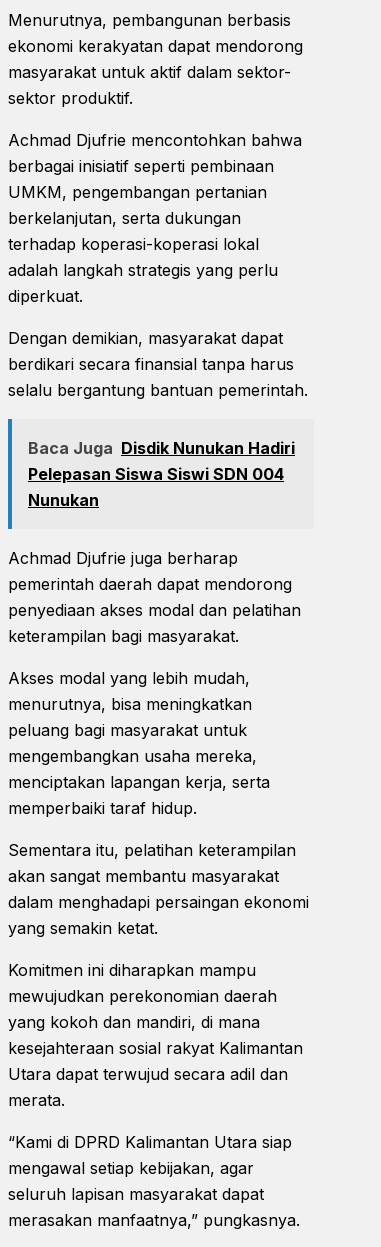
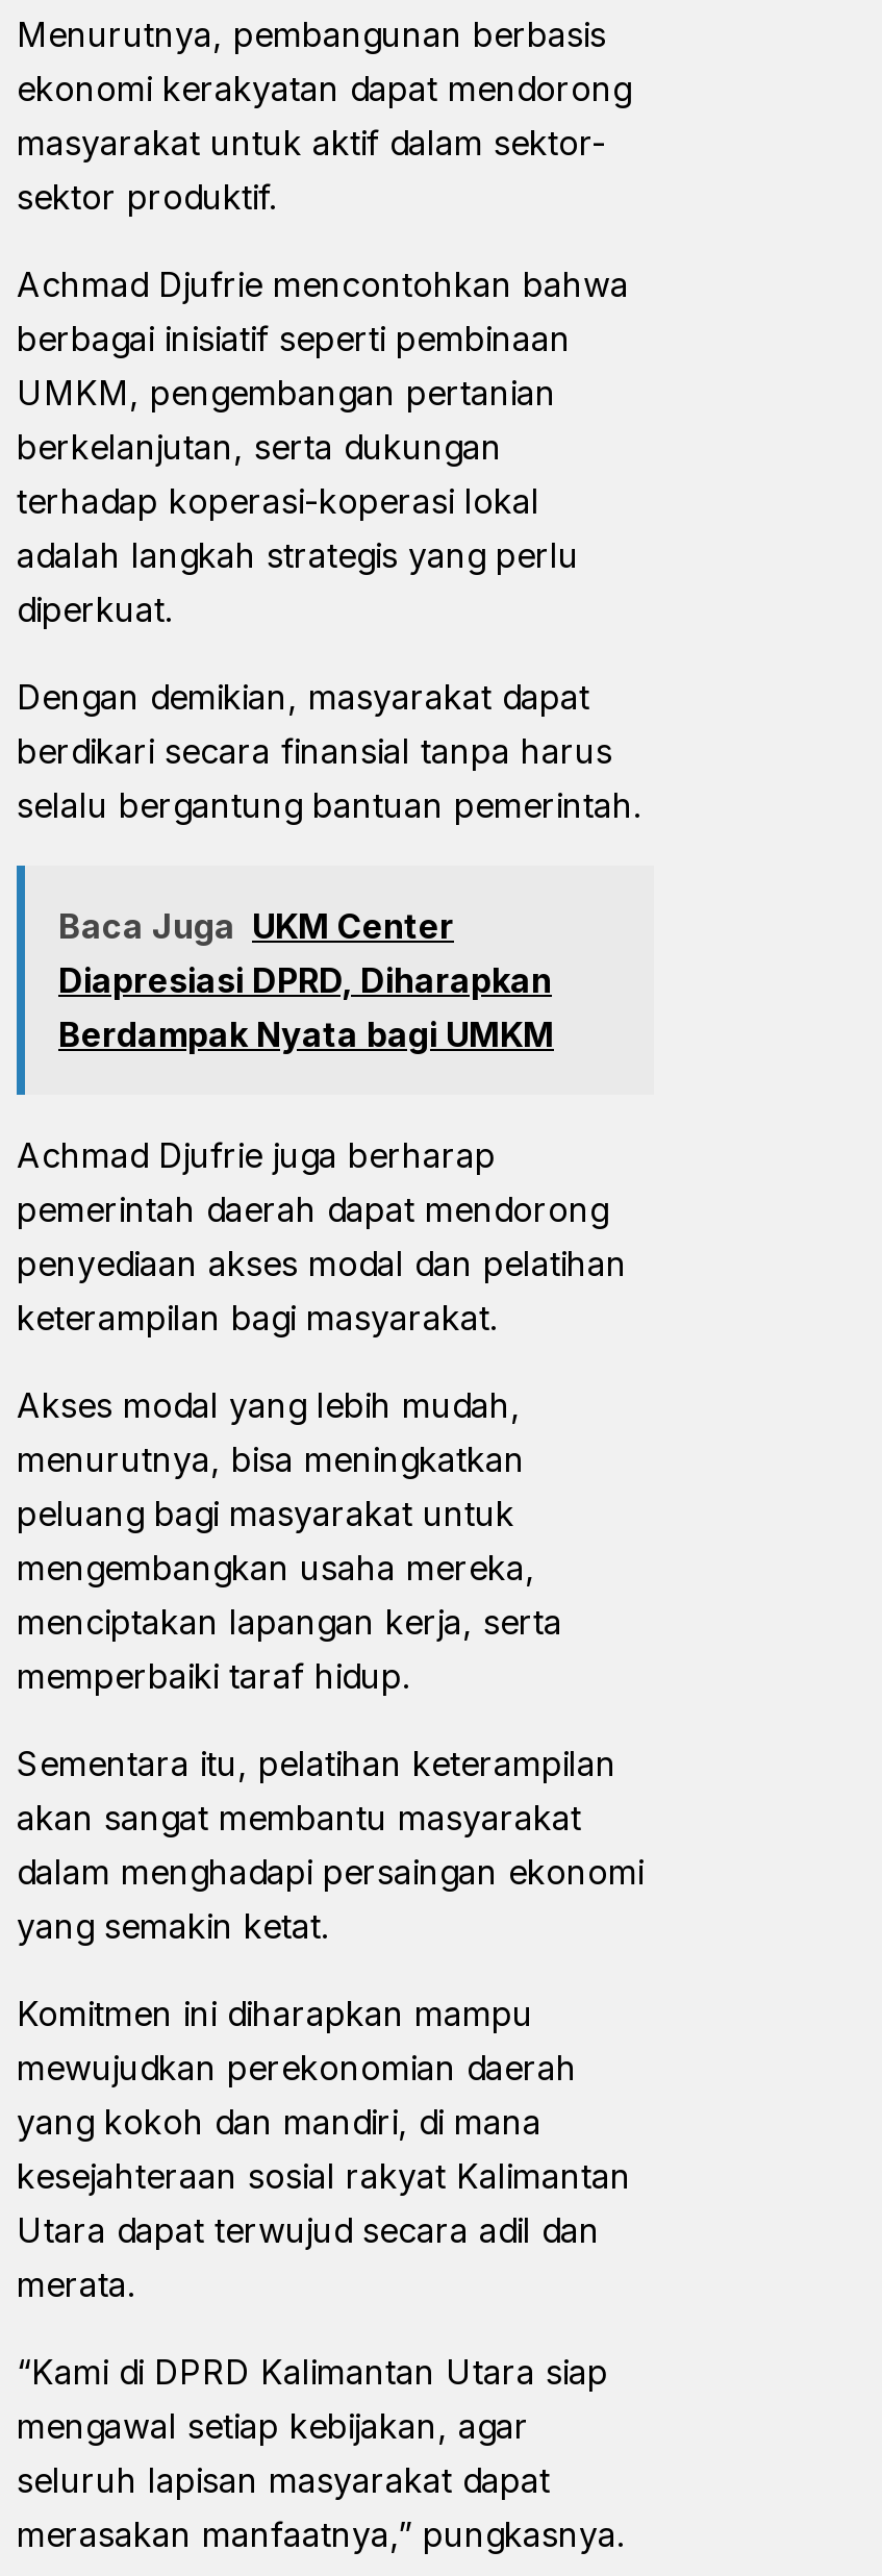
- Baca Juga Disdik Nunukan Hadiri
- Pelepasan Siswa Siswi SDN 004
- Nunukan
+ Baca Juga UKM Center
+ Diapresiasi DPRD, Diharapkan
+ Berdampak Nyata bagi UMKM
